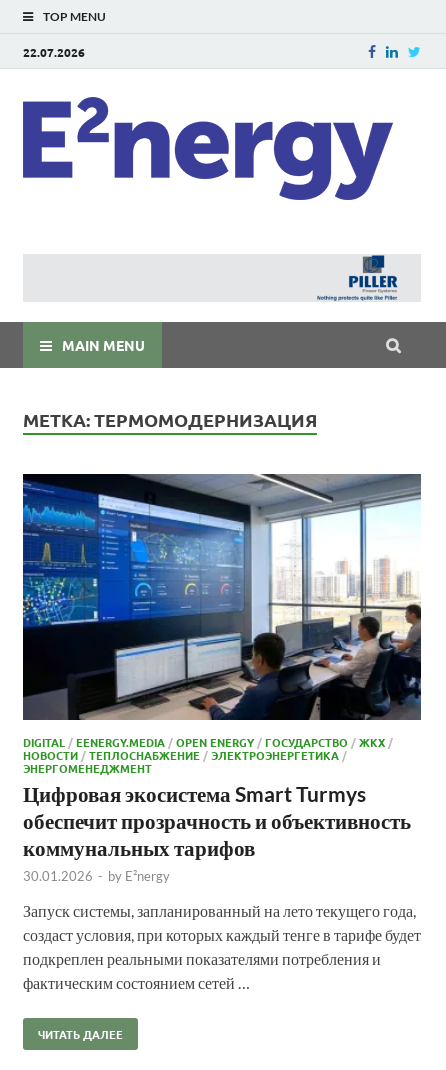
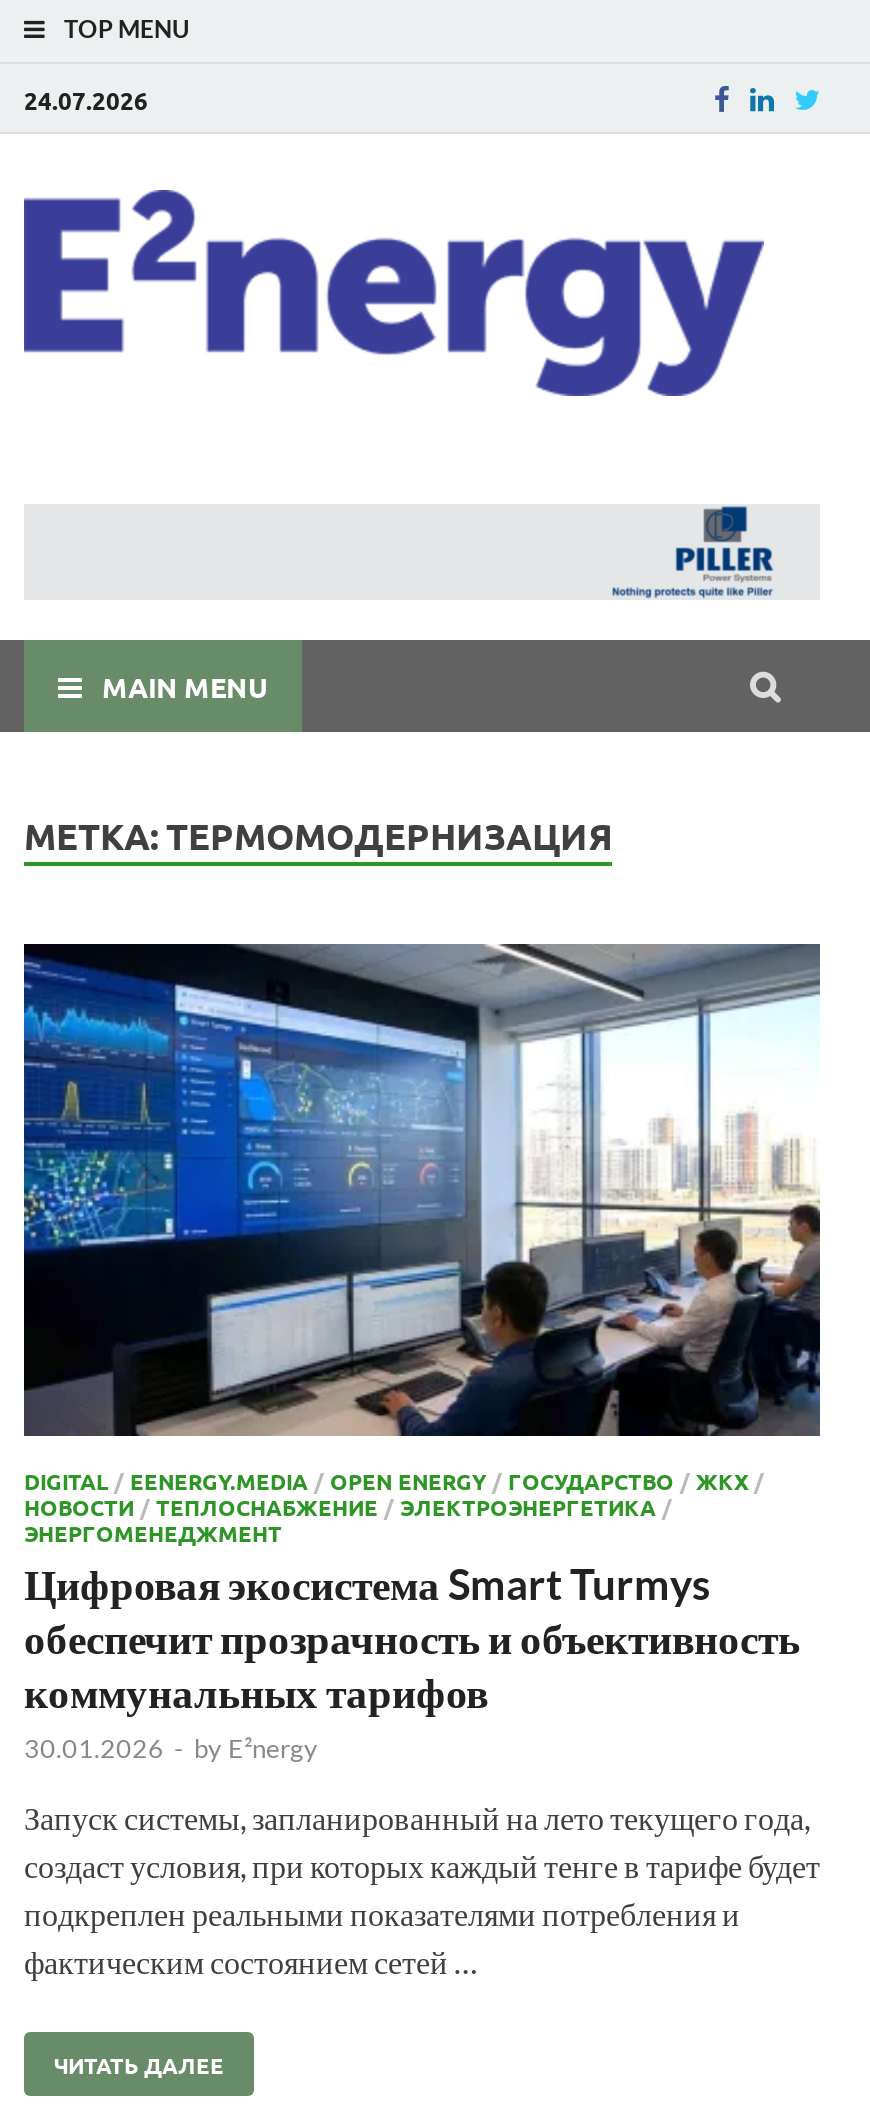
- 22.07.2026
+ 24.07.2026
